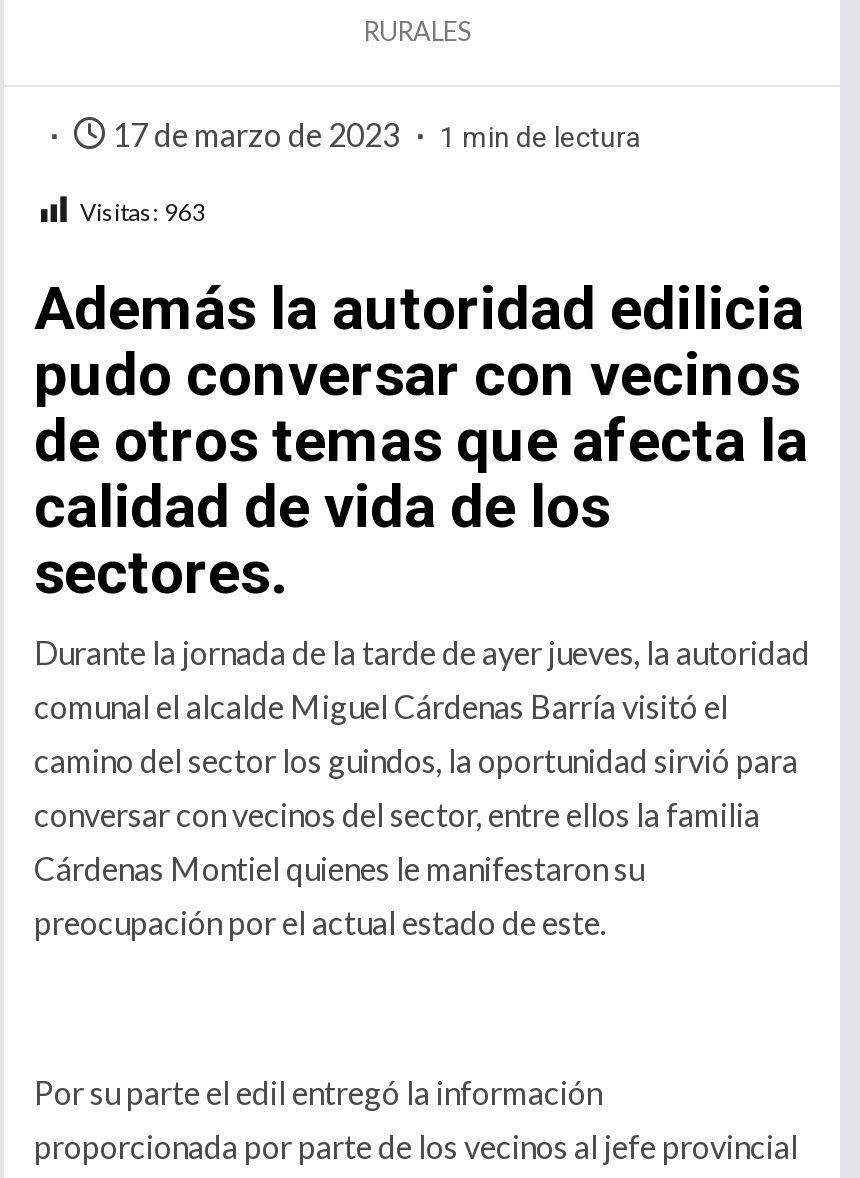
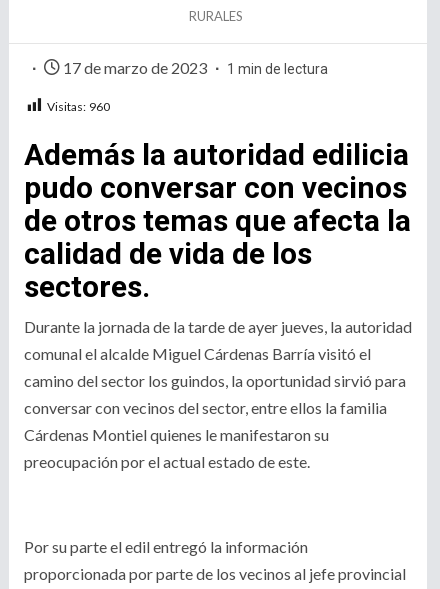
- Visitas: 963
+ Visitas: 960
